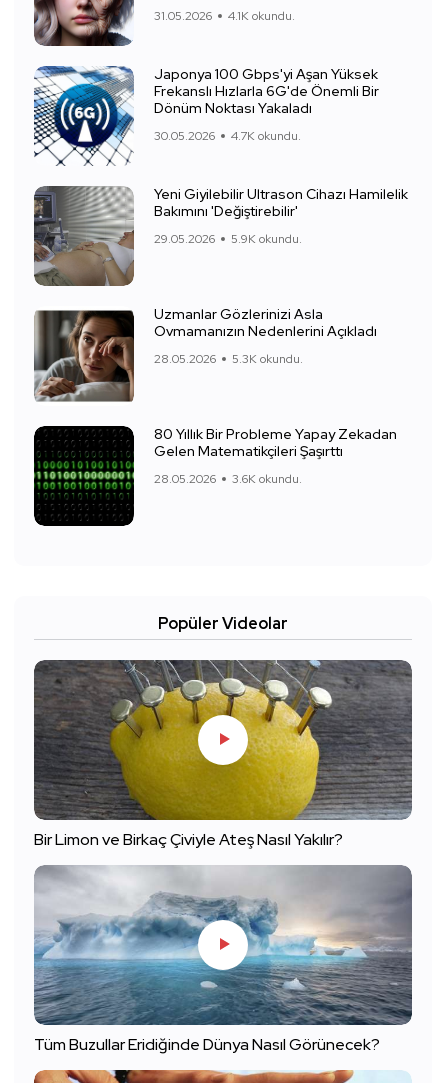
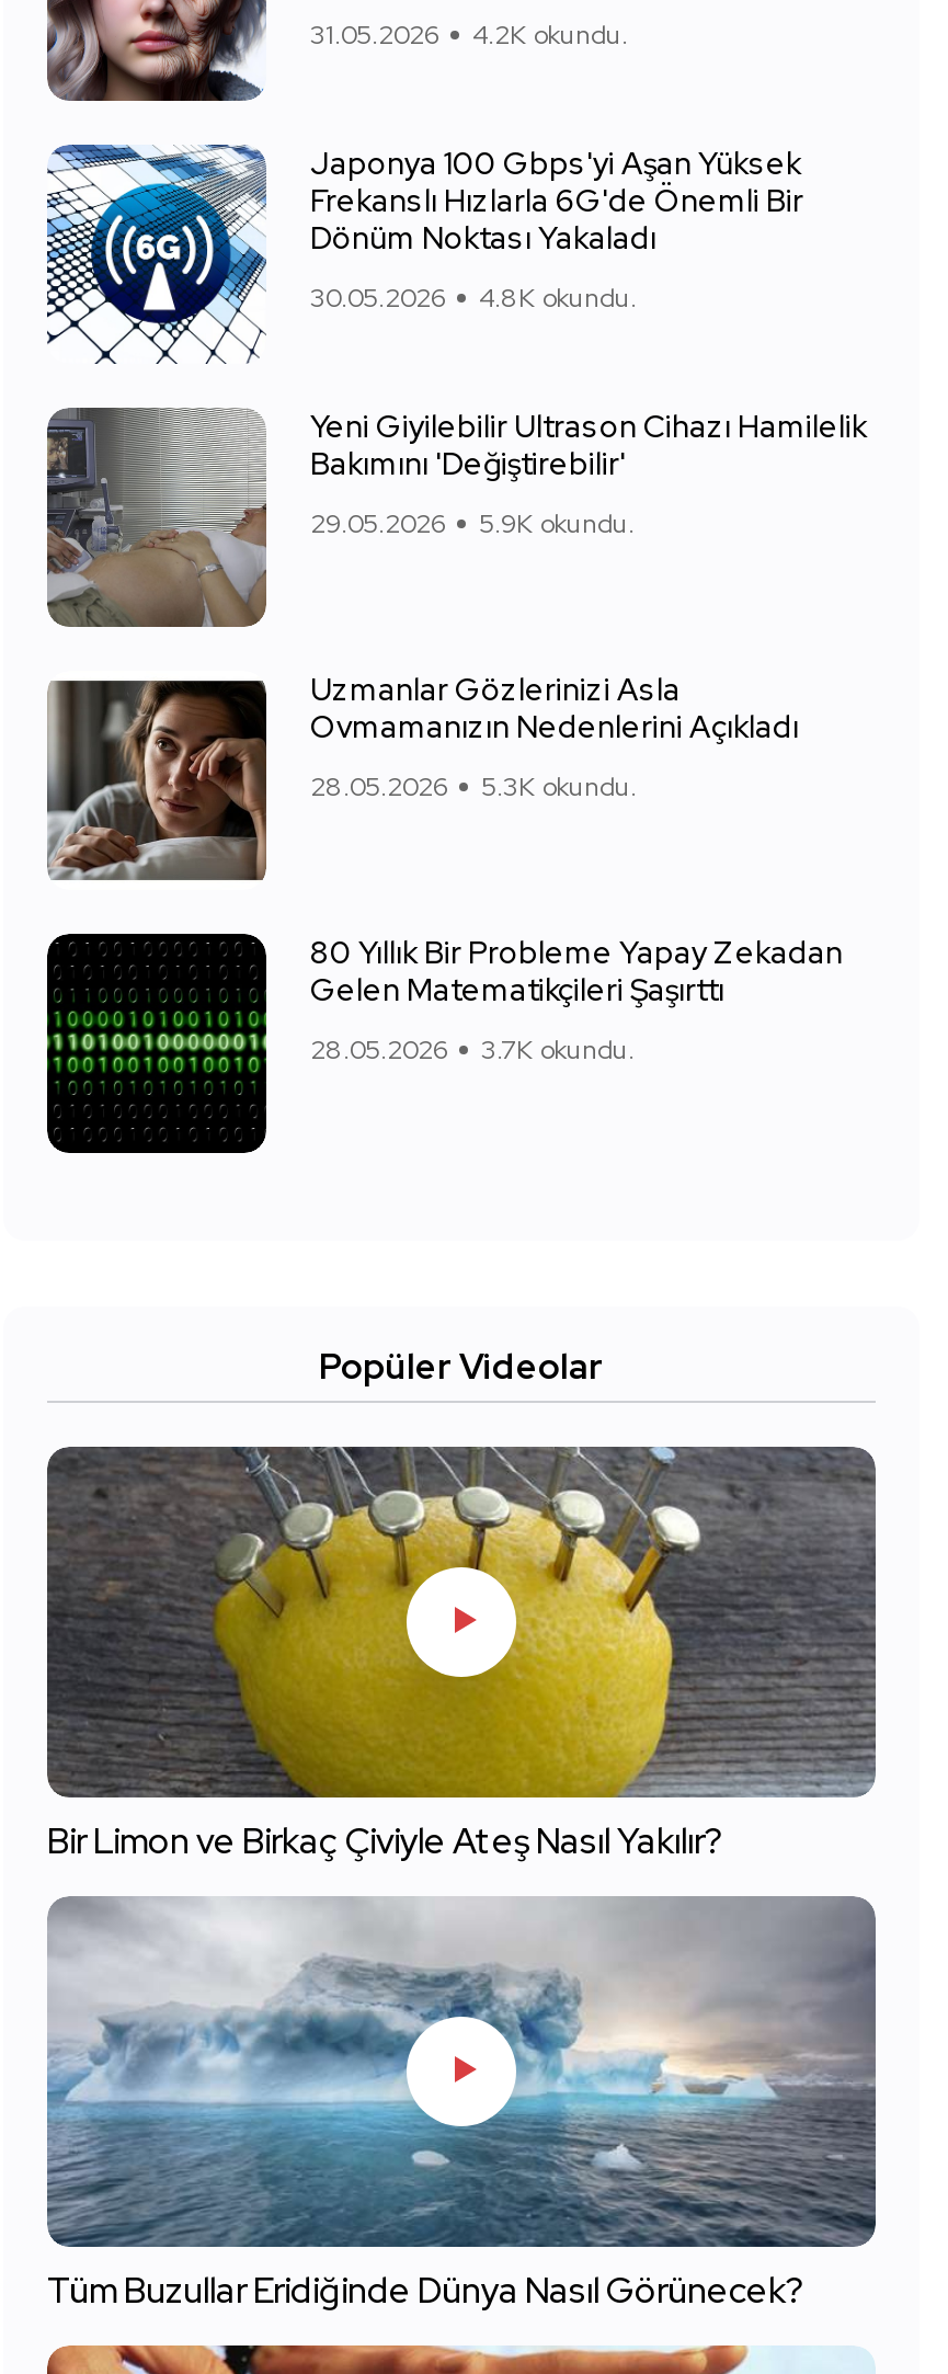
- 31.05.2026 4.1K okundu.
+ 31.05.2026 4.2K okundu.

- 30.05.2026 4.7K okundu.
+ 30.05.2026 4.8K okundu.

- 28.05.2026 3.6K okundu.
+ 28.05.2026 3.7K okundu.
